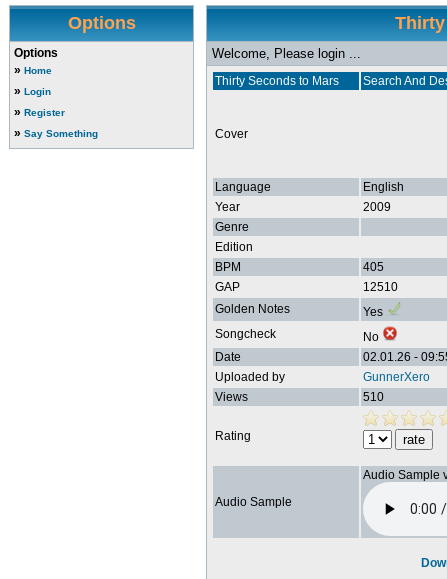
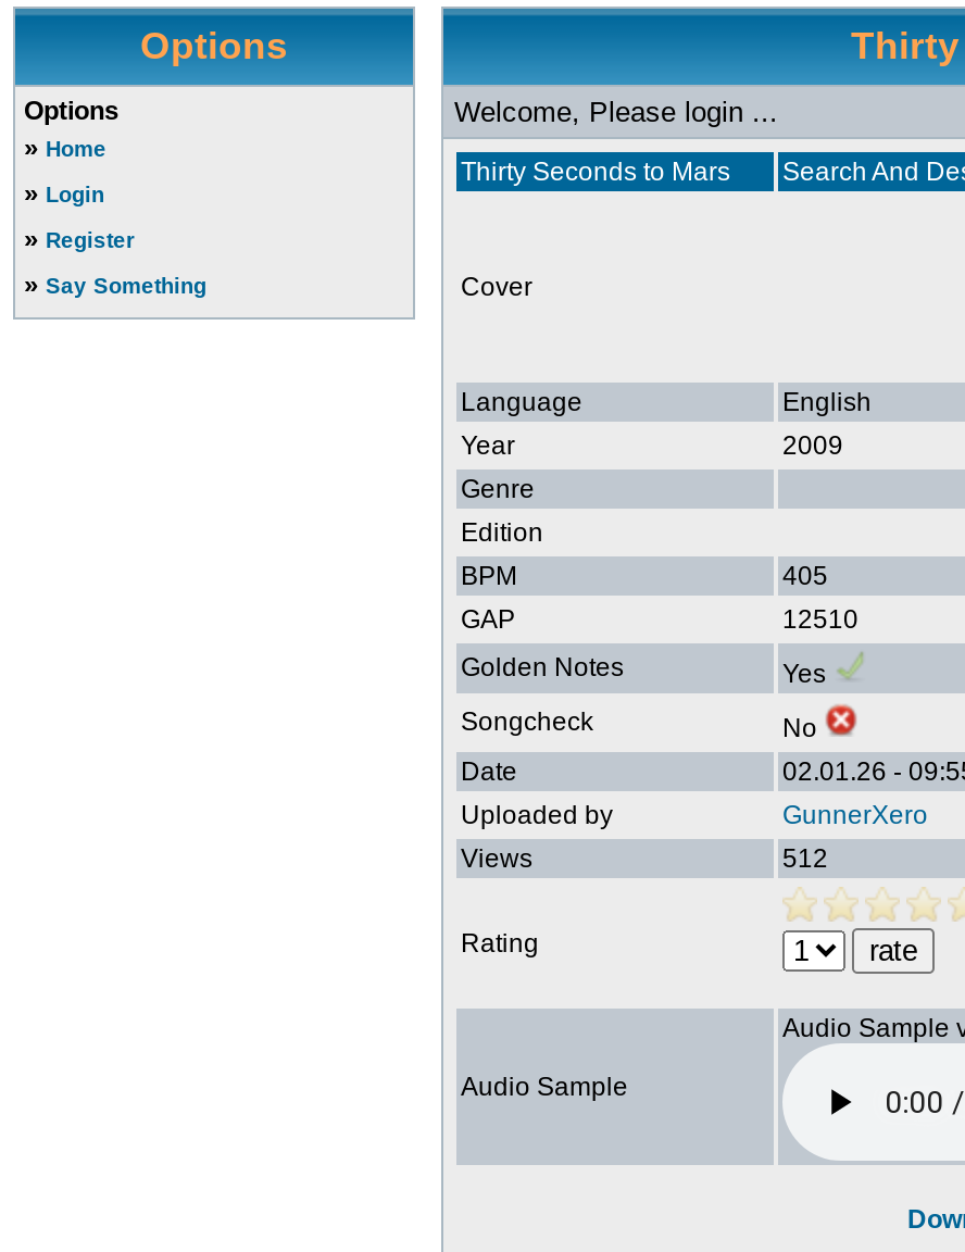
- 510
+ 512
